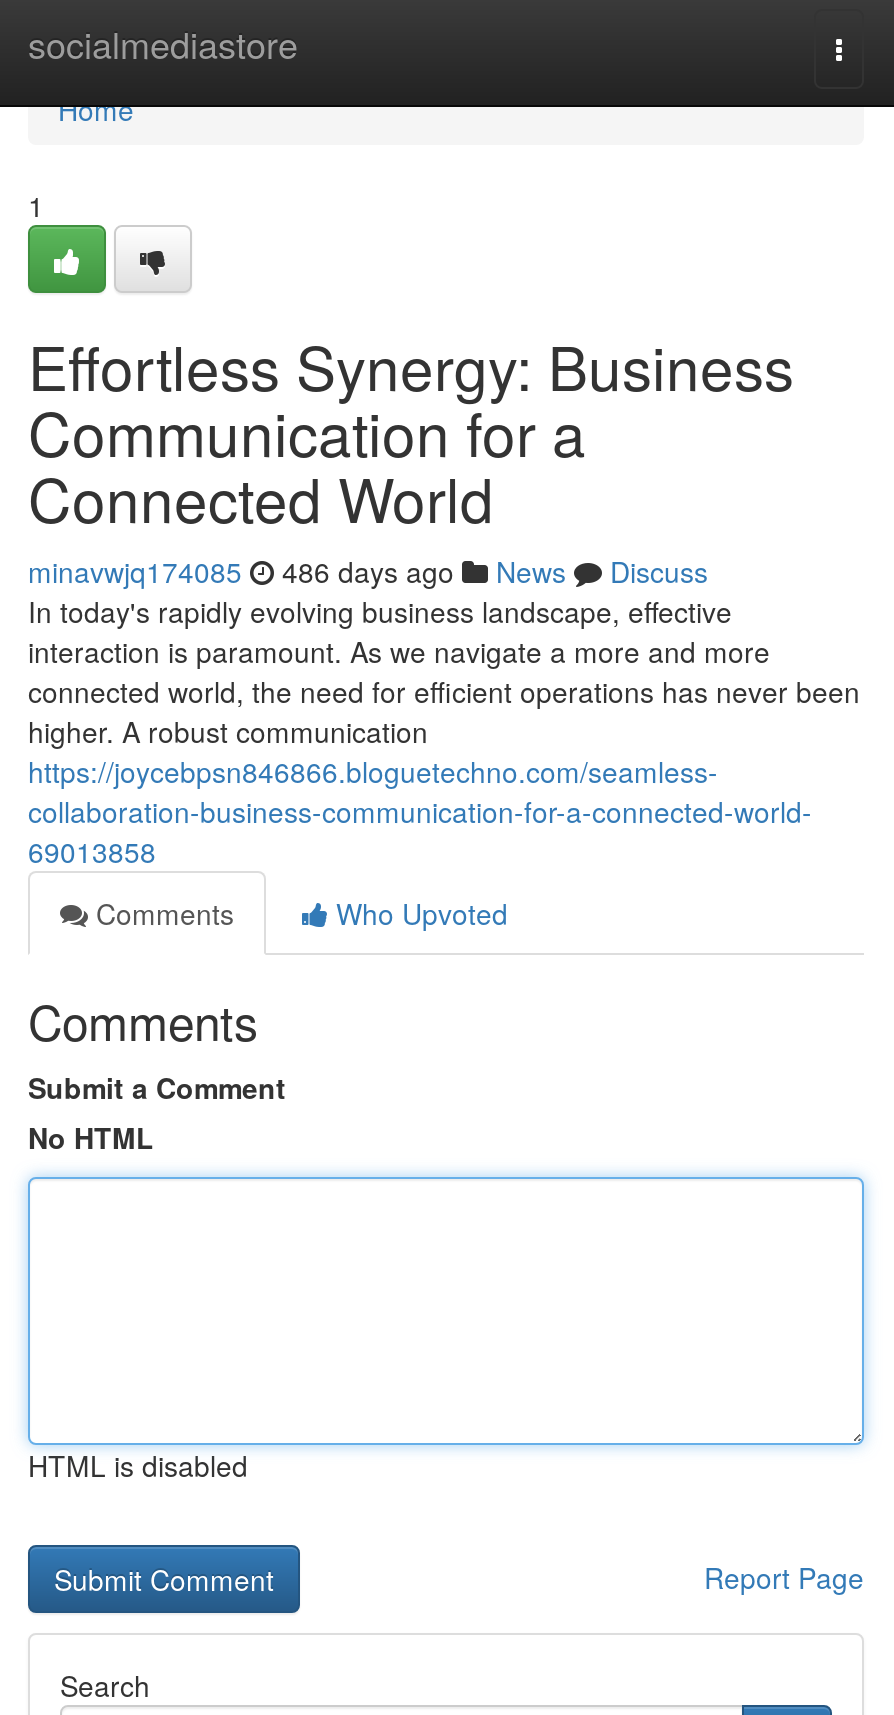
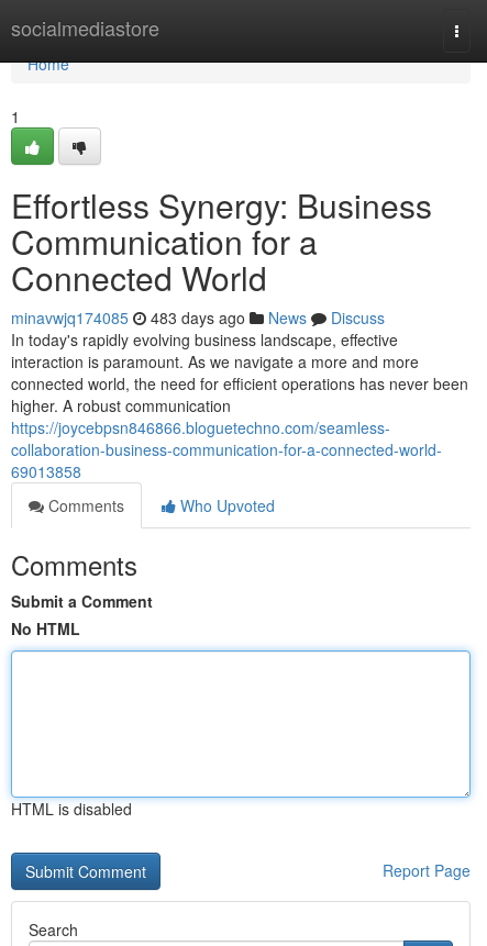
- minavwjq174085 486 days ago News Discuss
+ minavwjq174085 483 days ago News Discuss
